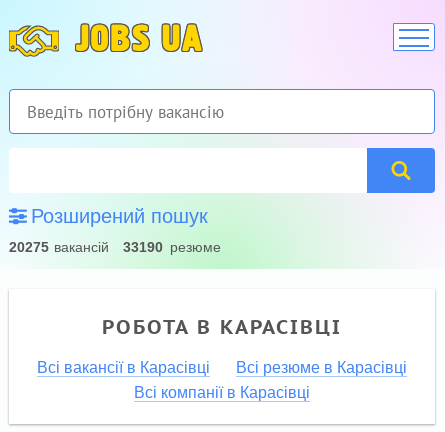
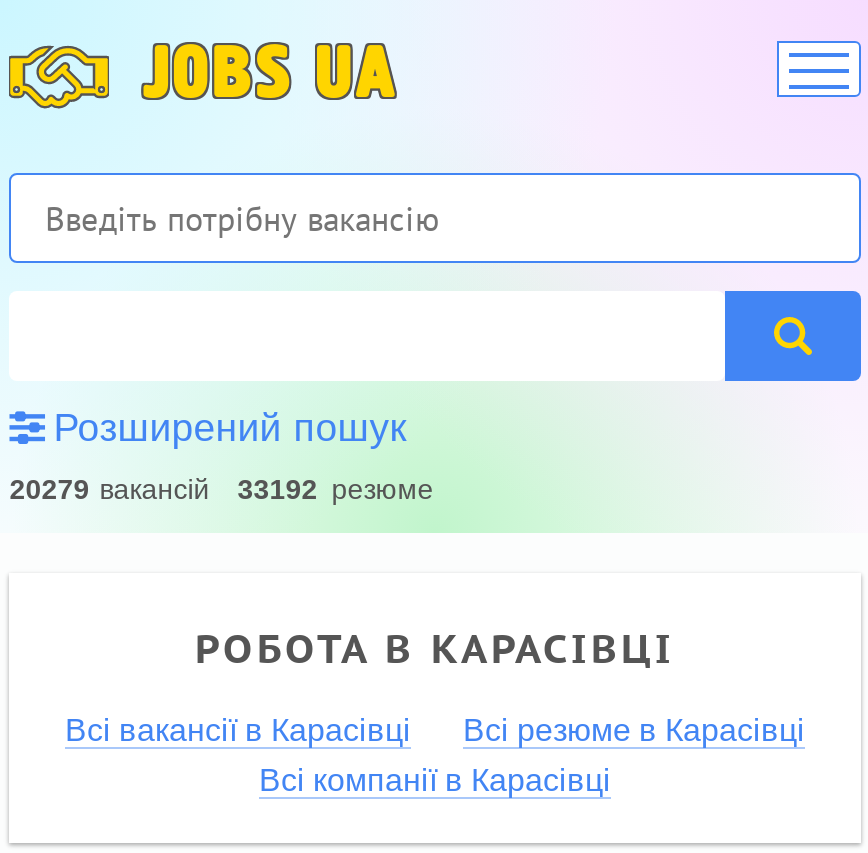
- 20275 вакансій
+ 20279 вакансій

- 33190 резюме
+ 33192 резюме
